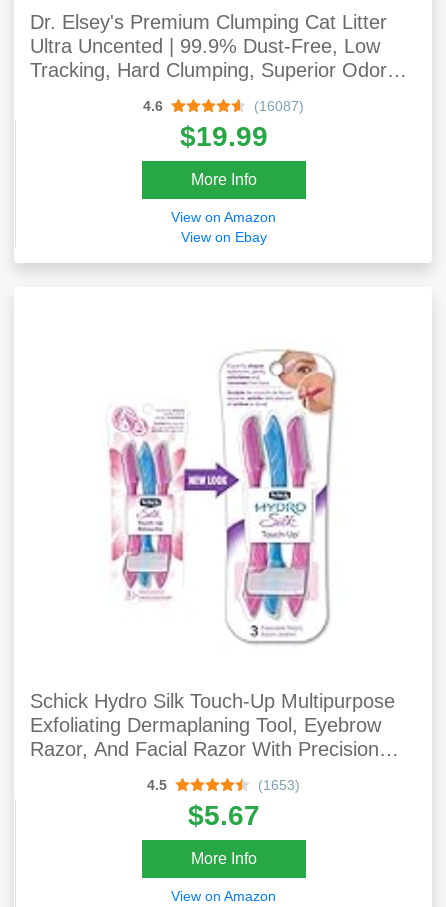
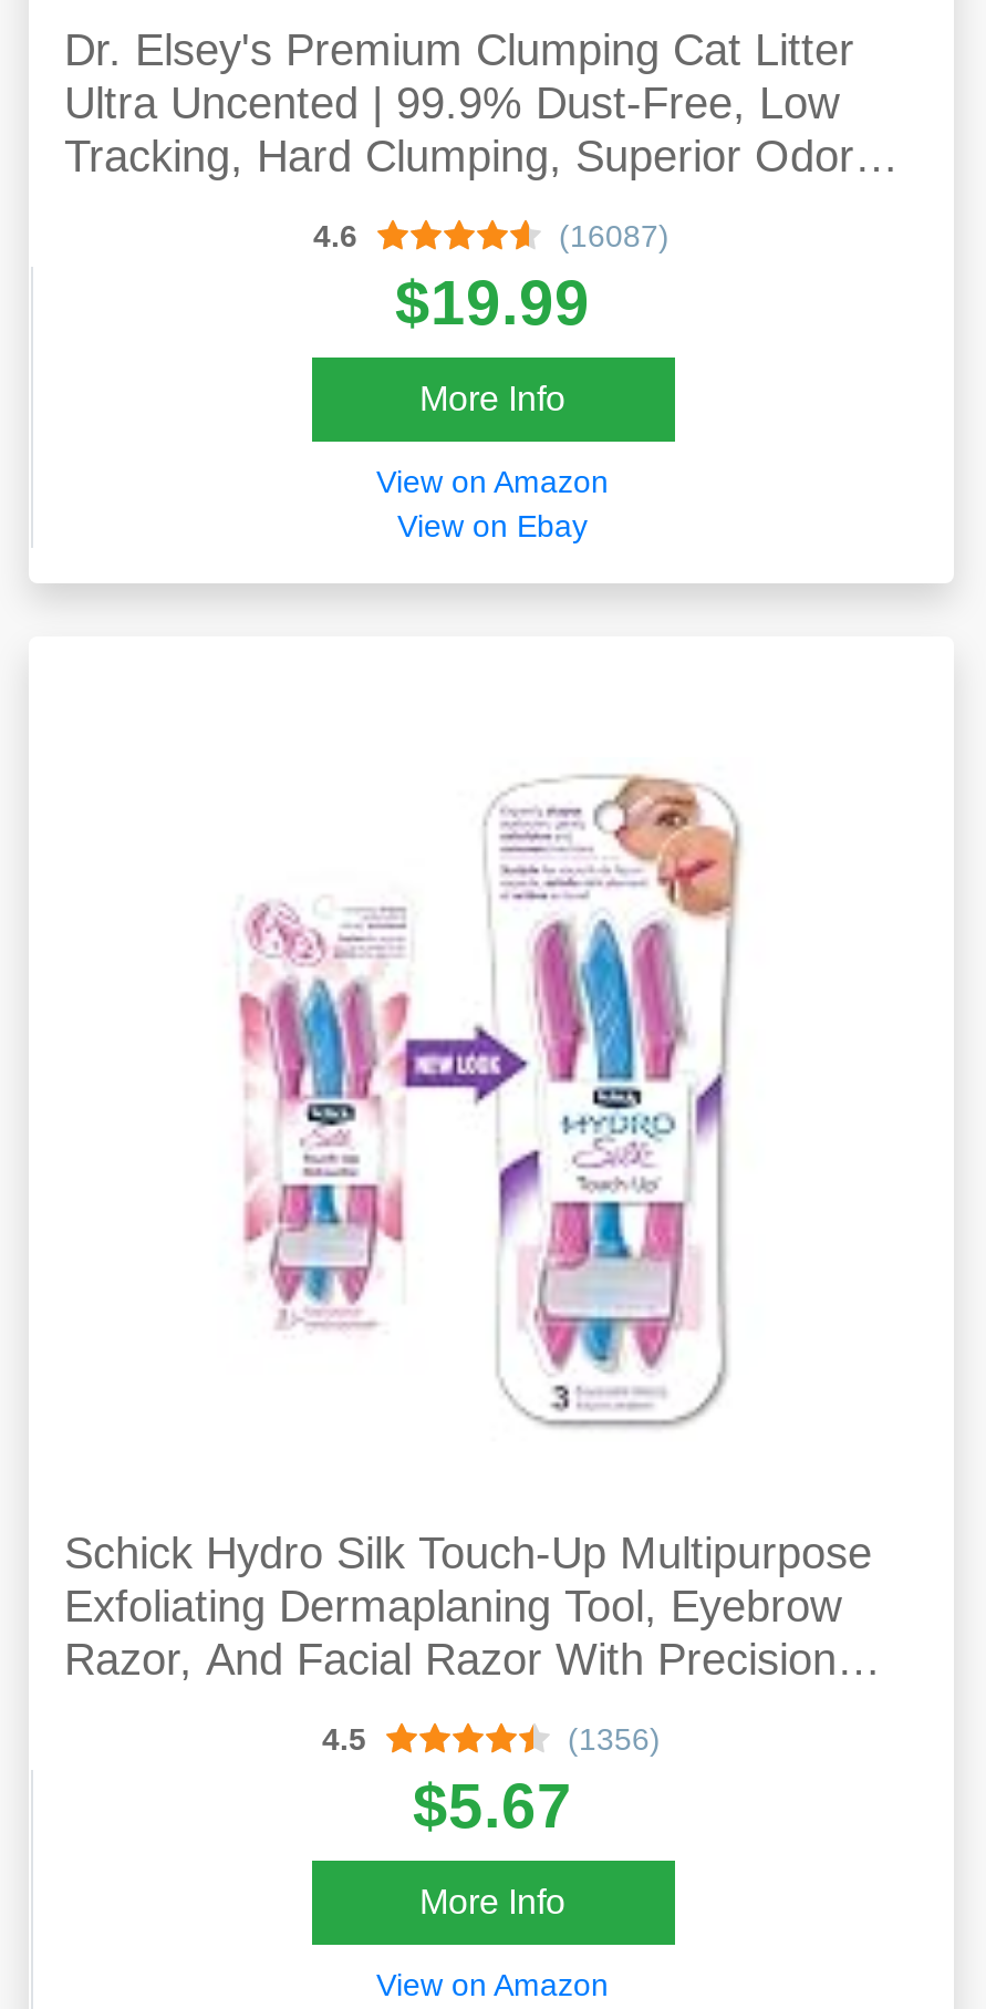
- (1653)
+ (1356)
